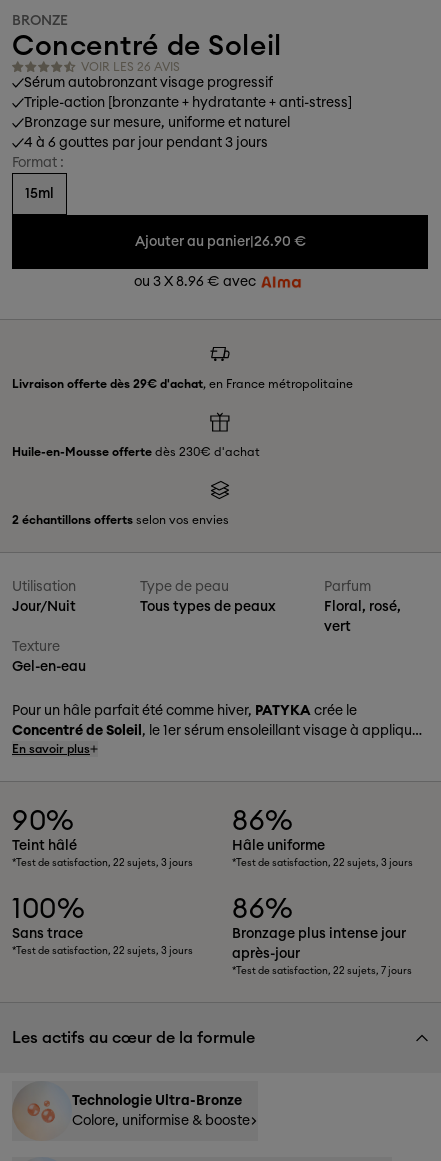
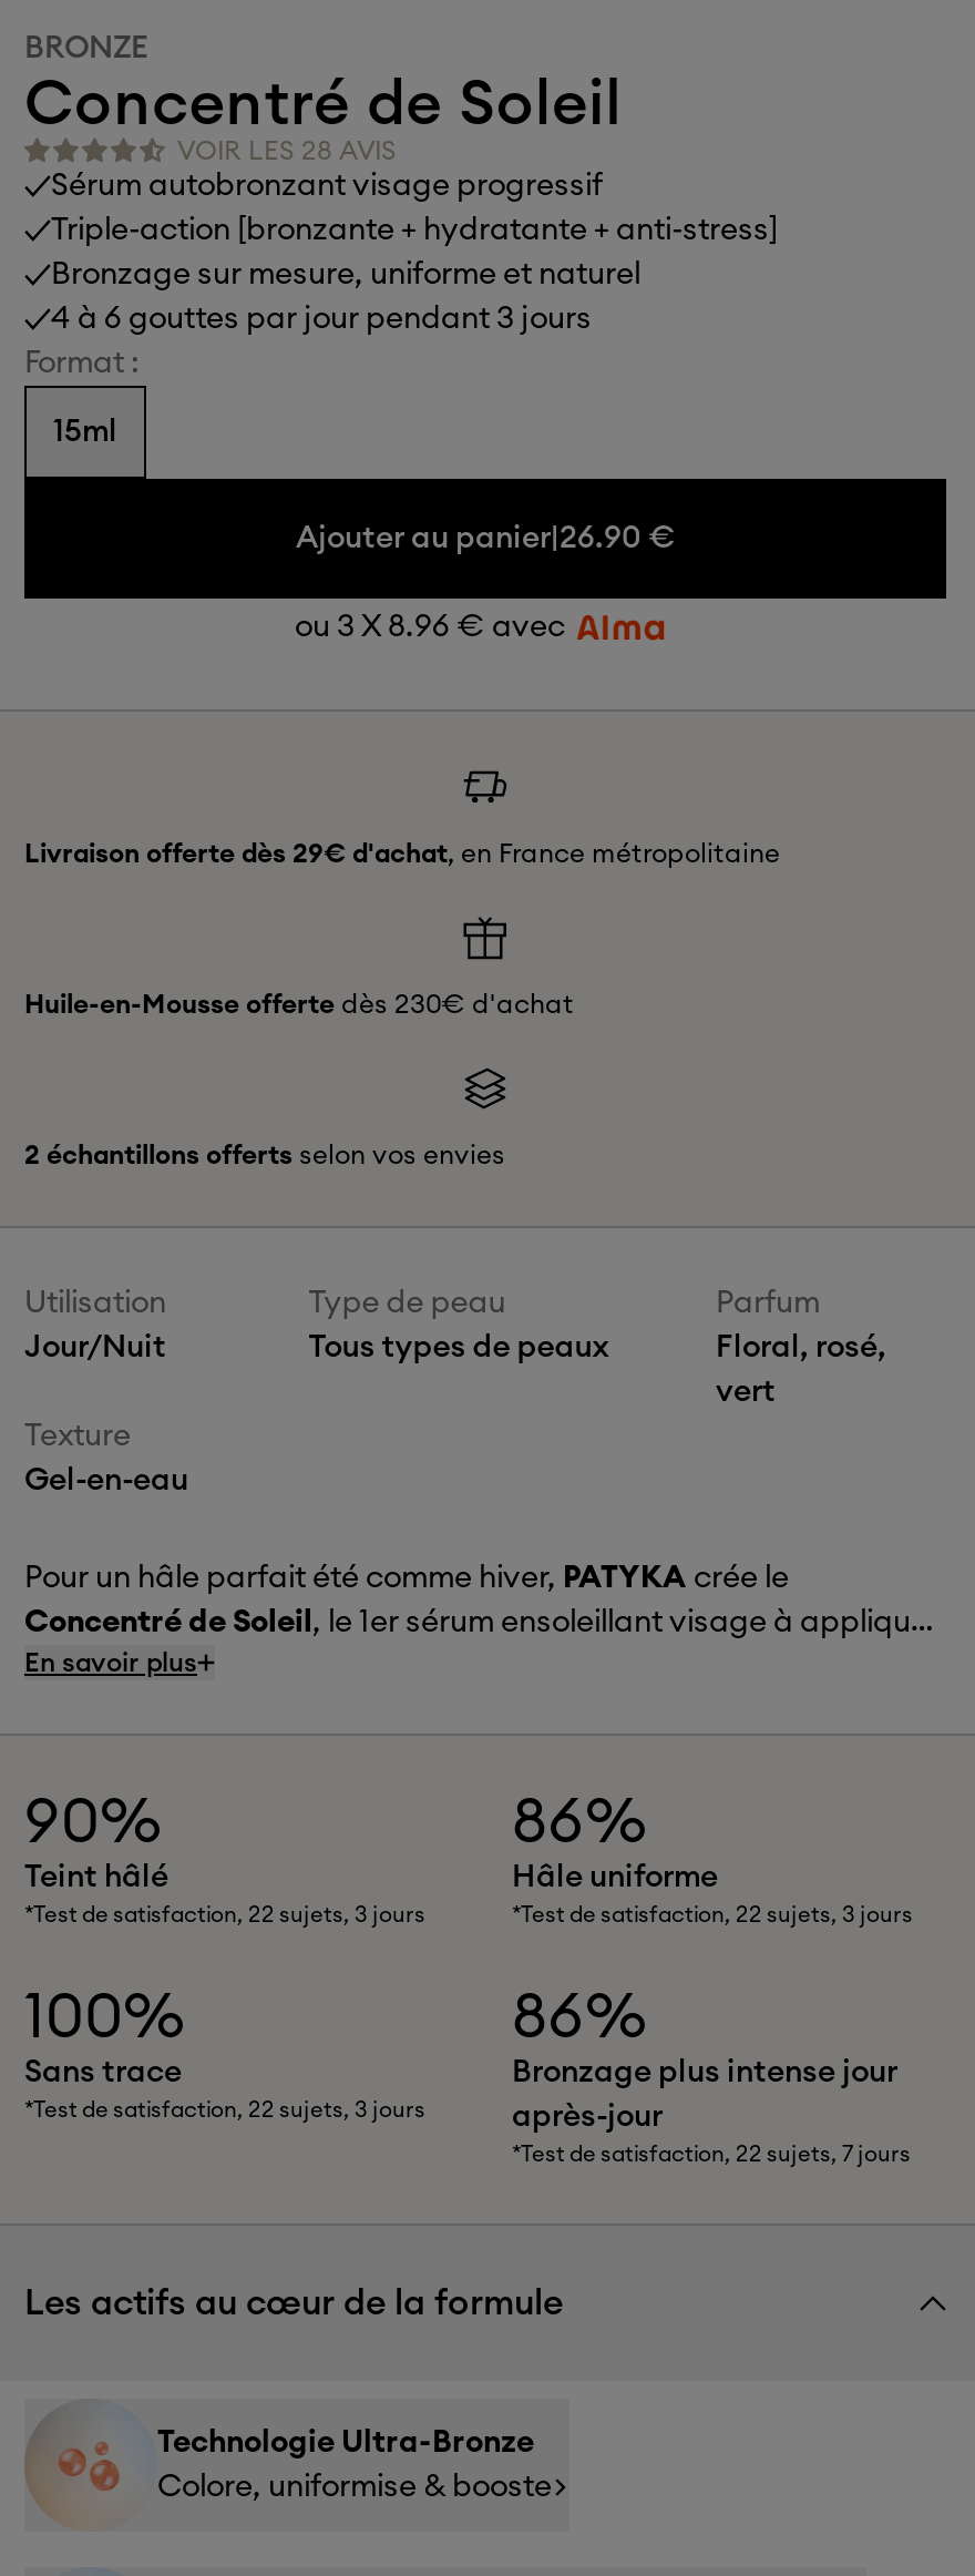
- VOIR LES 26 AVIS
+ VOIR LES 28 AVIS
